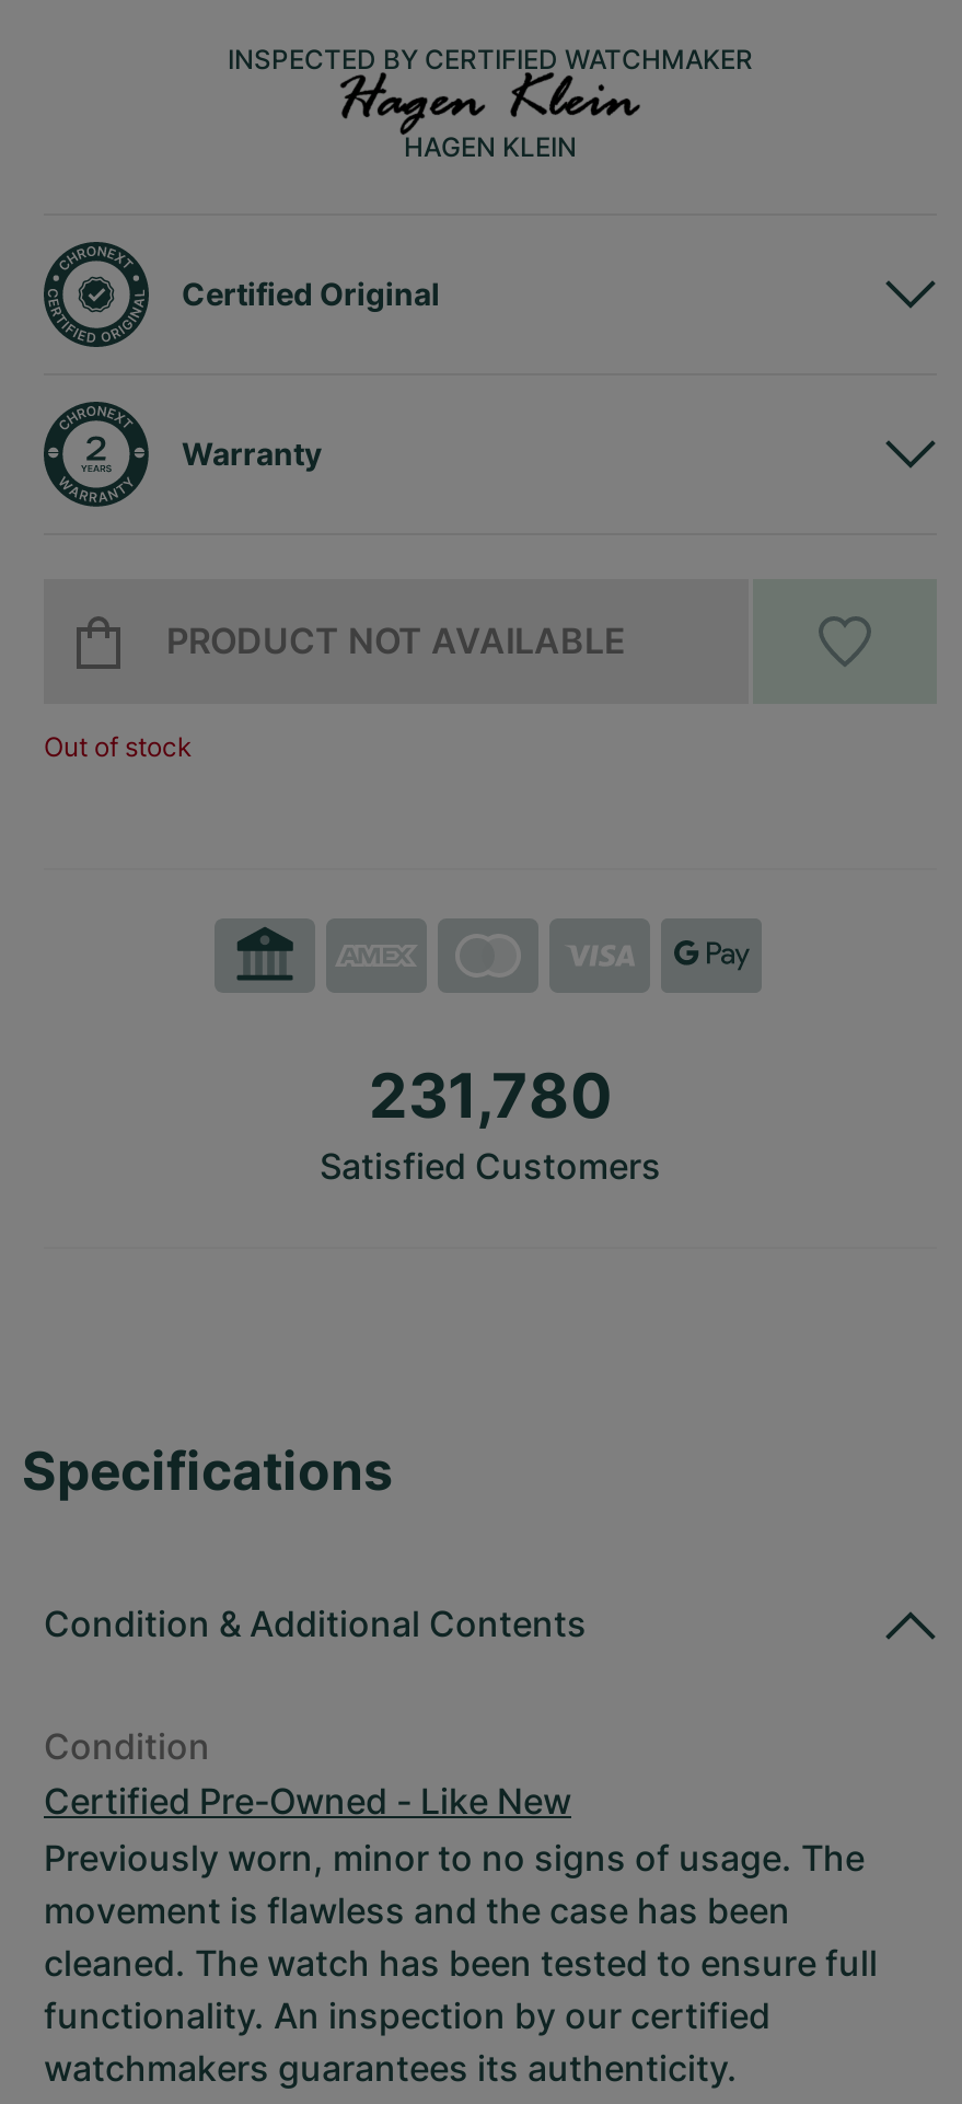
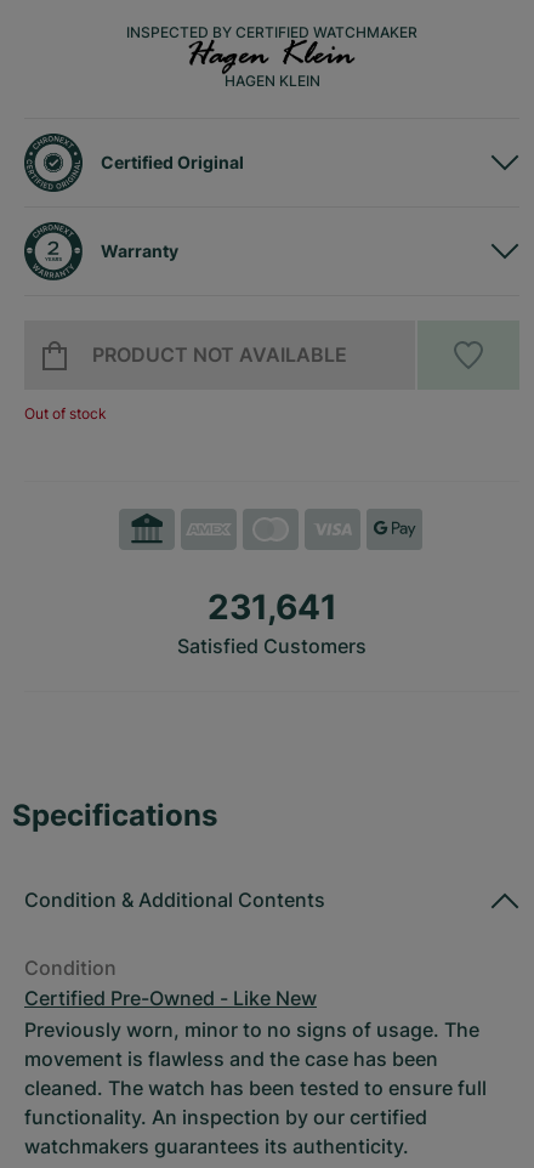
- 231,780
+ 231,641
